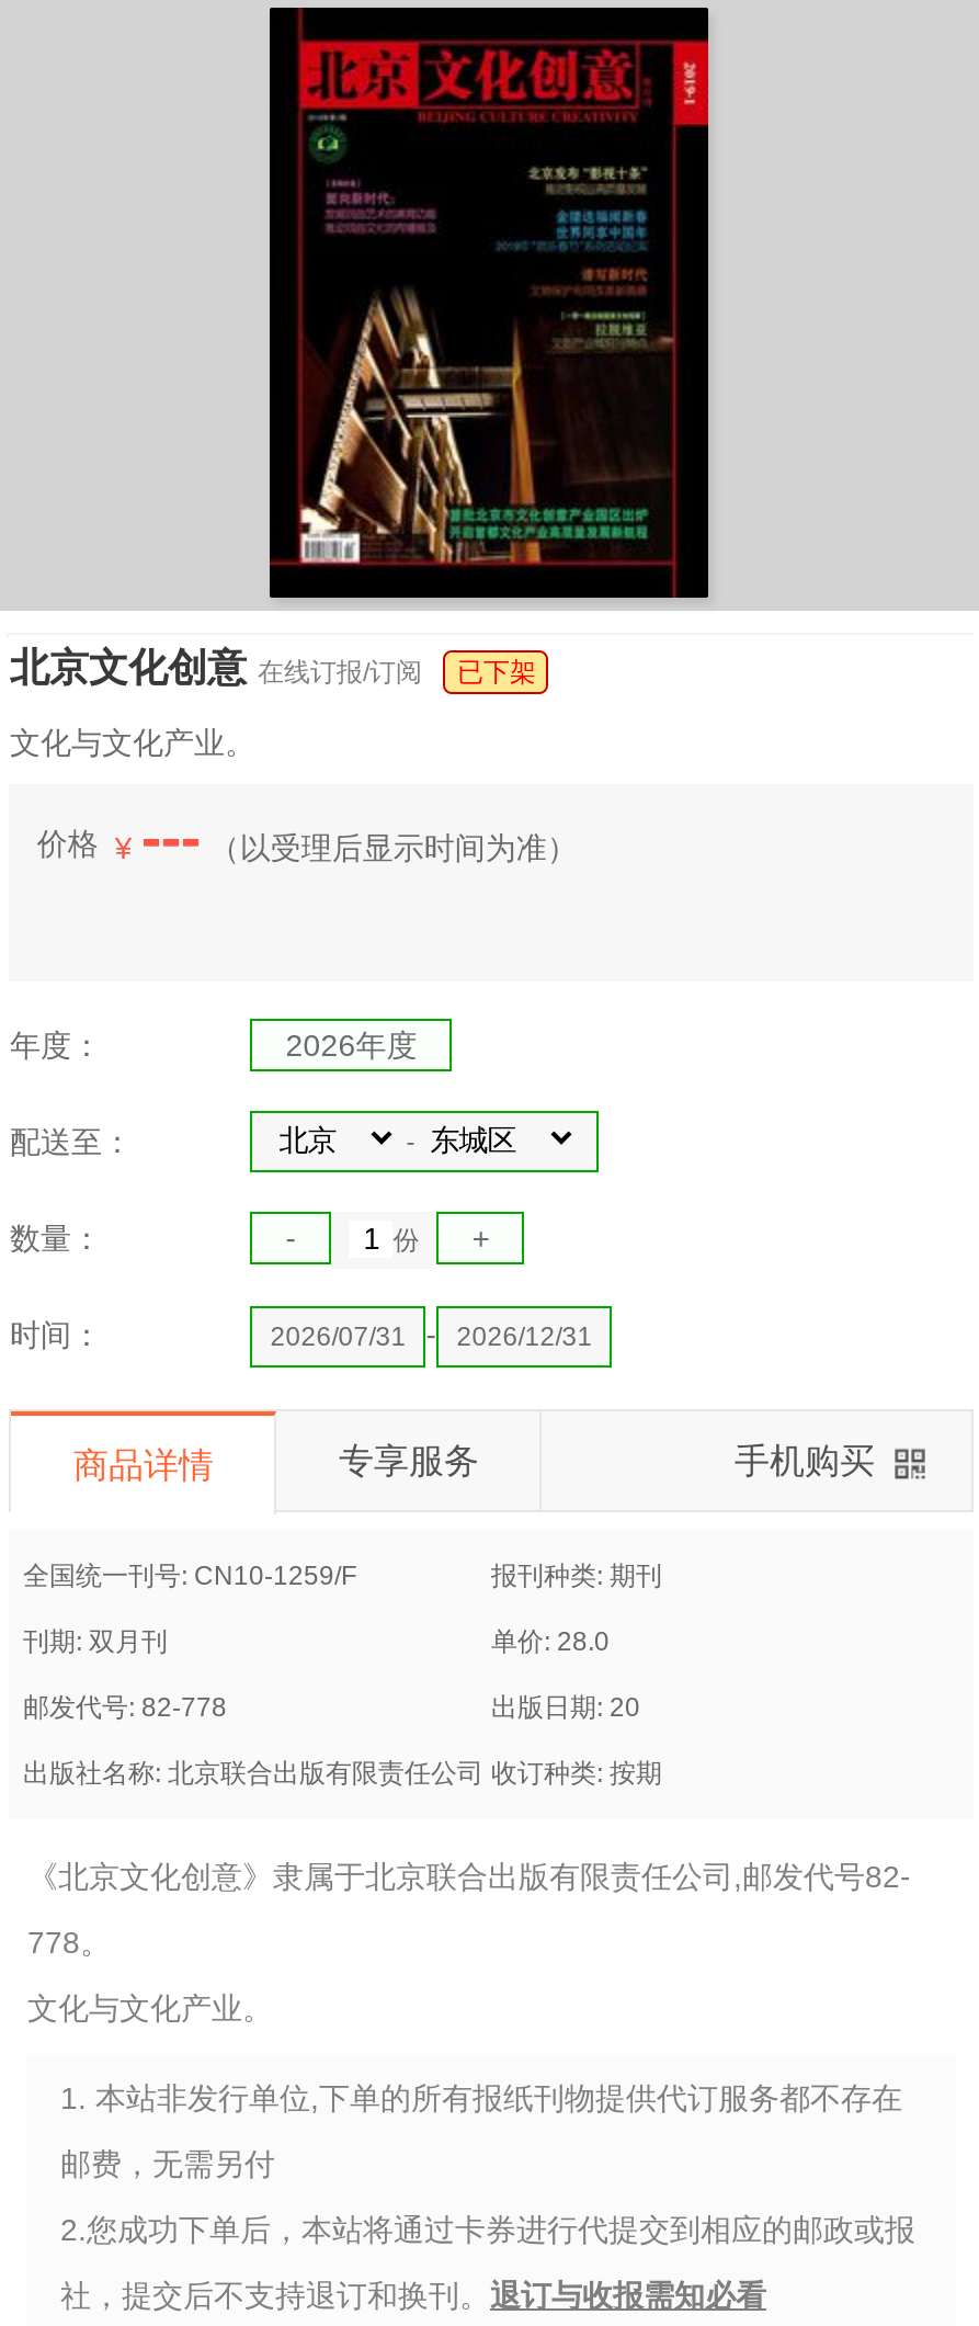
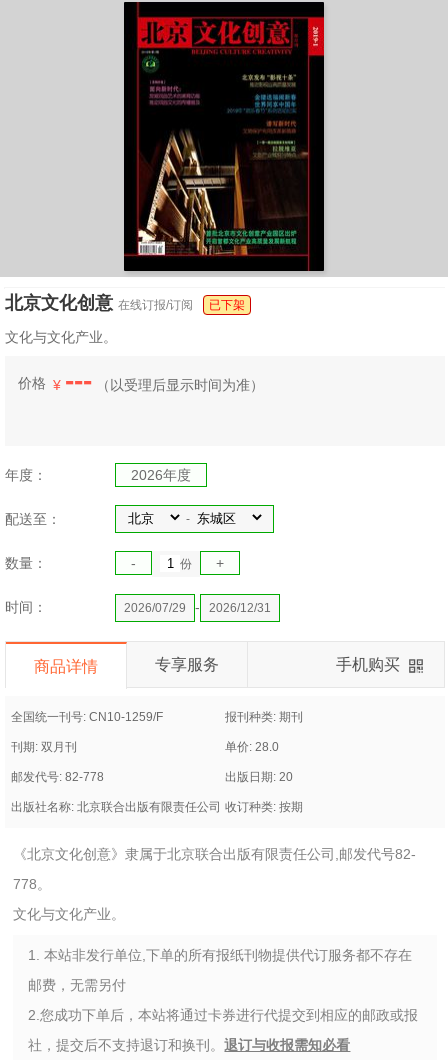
- 2026/07/31
+ 2026/07/29
